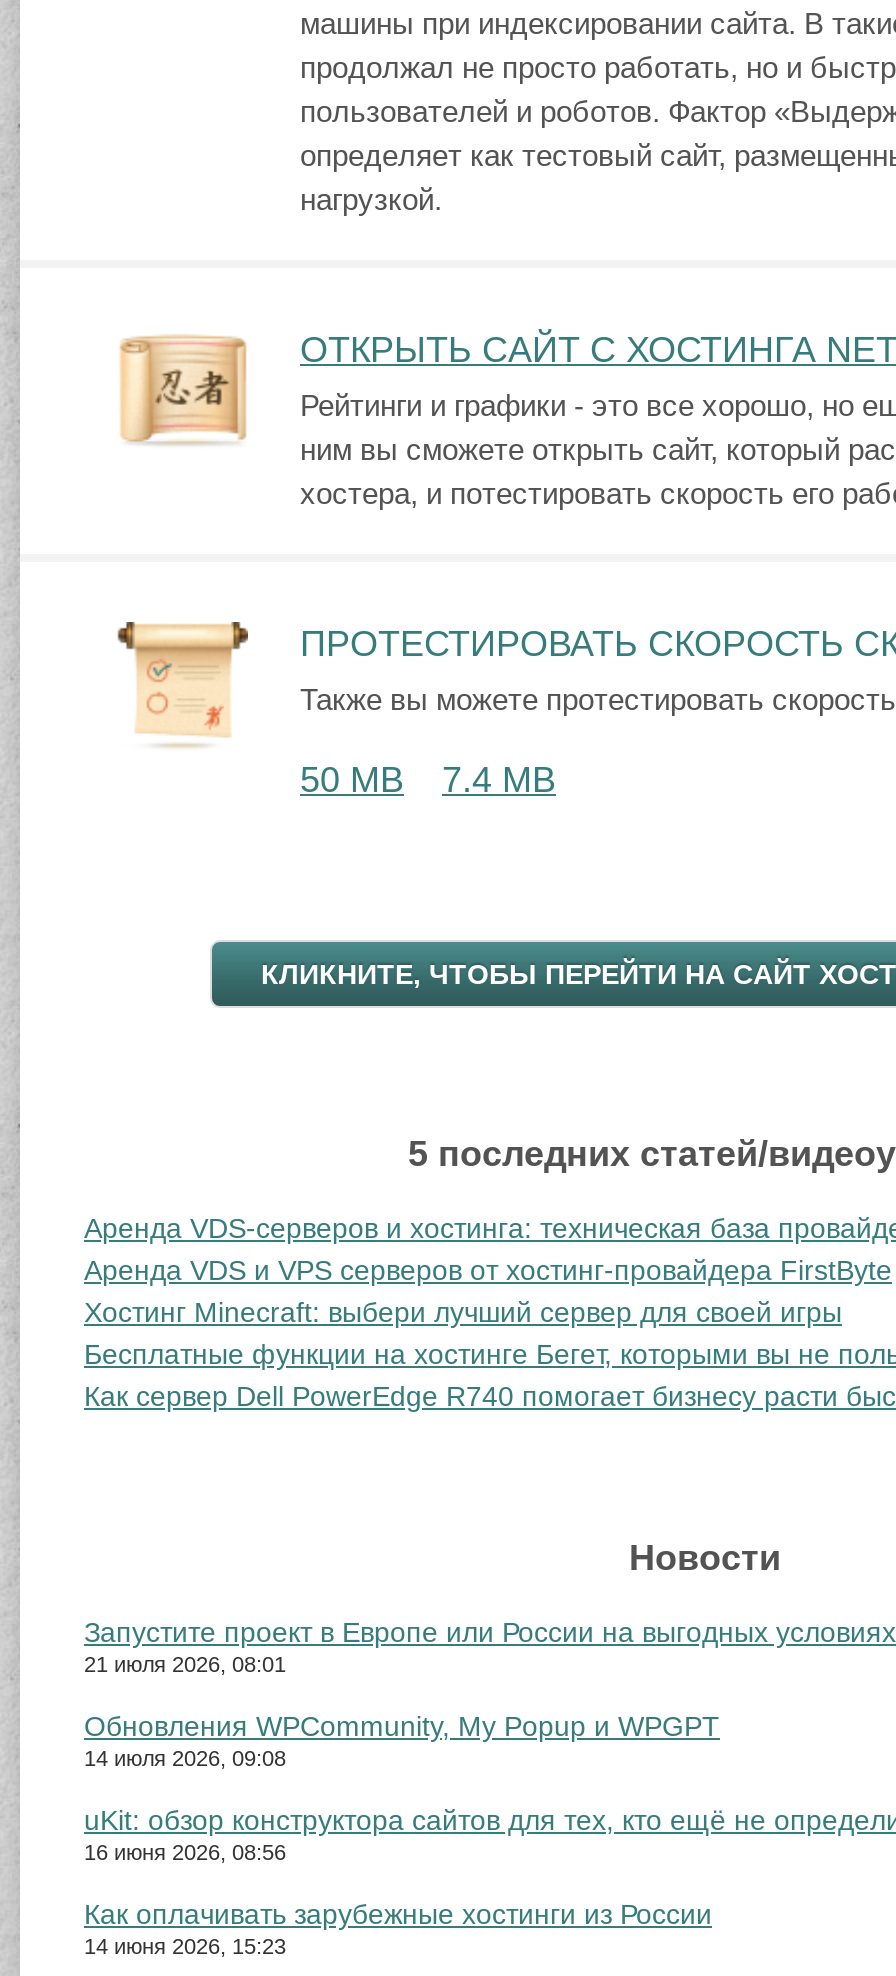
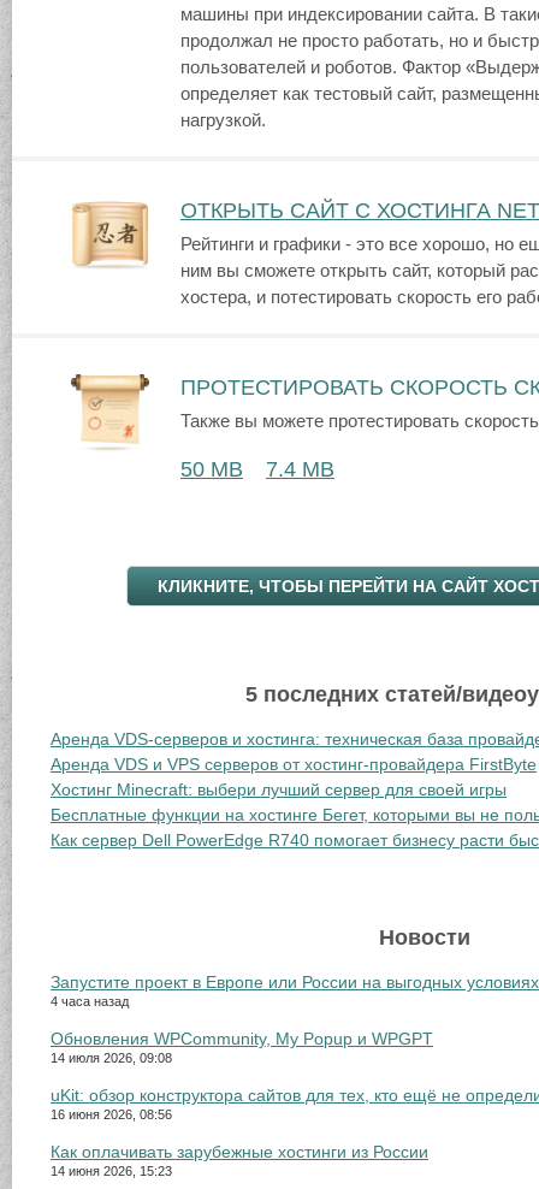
- 21 июля 2026, 08:01
+ 4 часа назад
